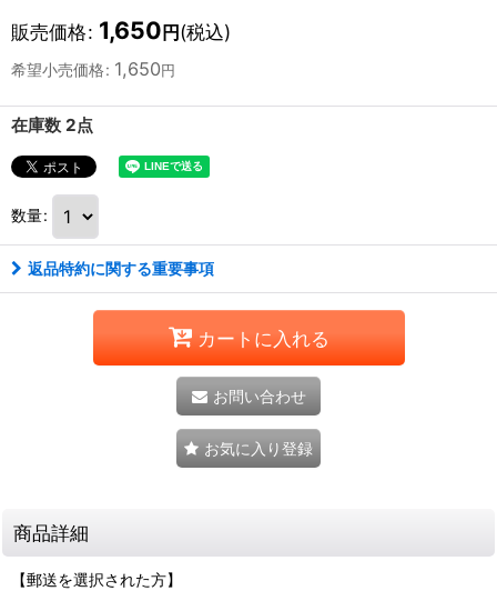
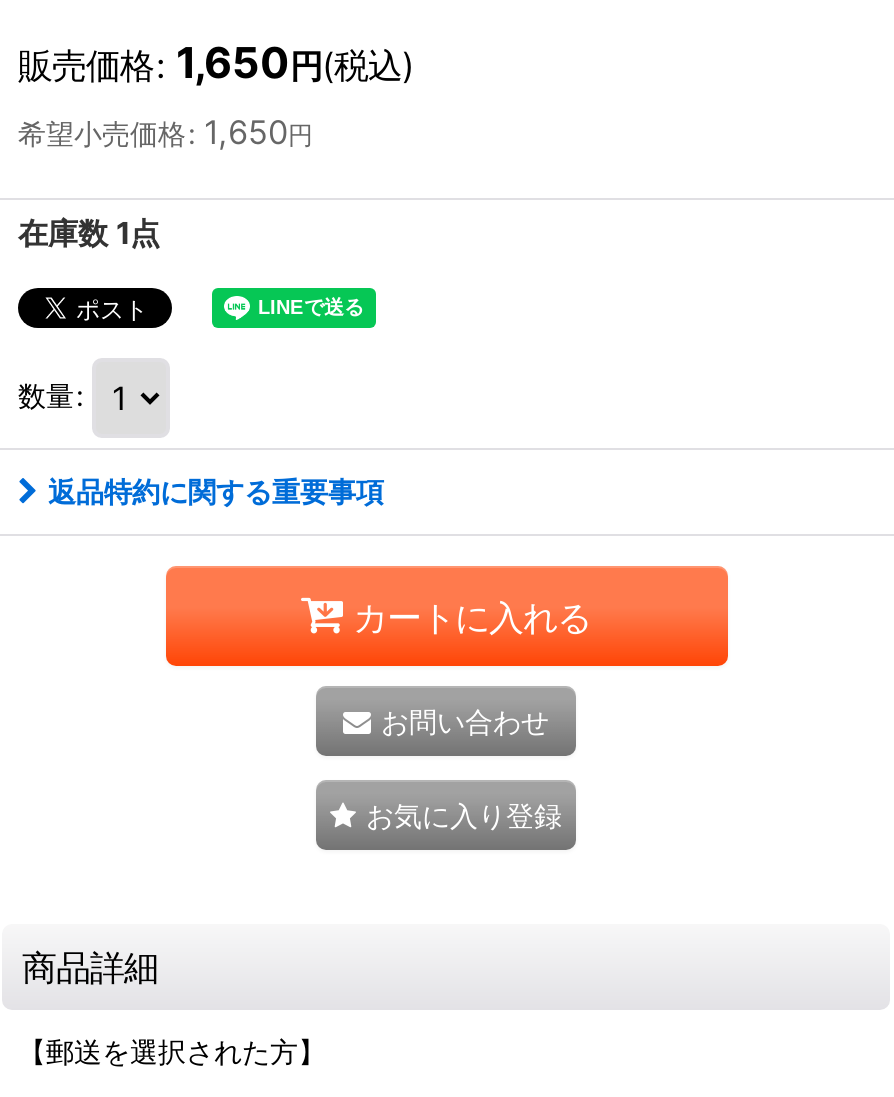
- 在庫数 2点
+ 在庫数 1点
